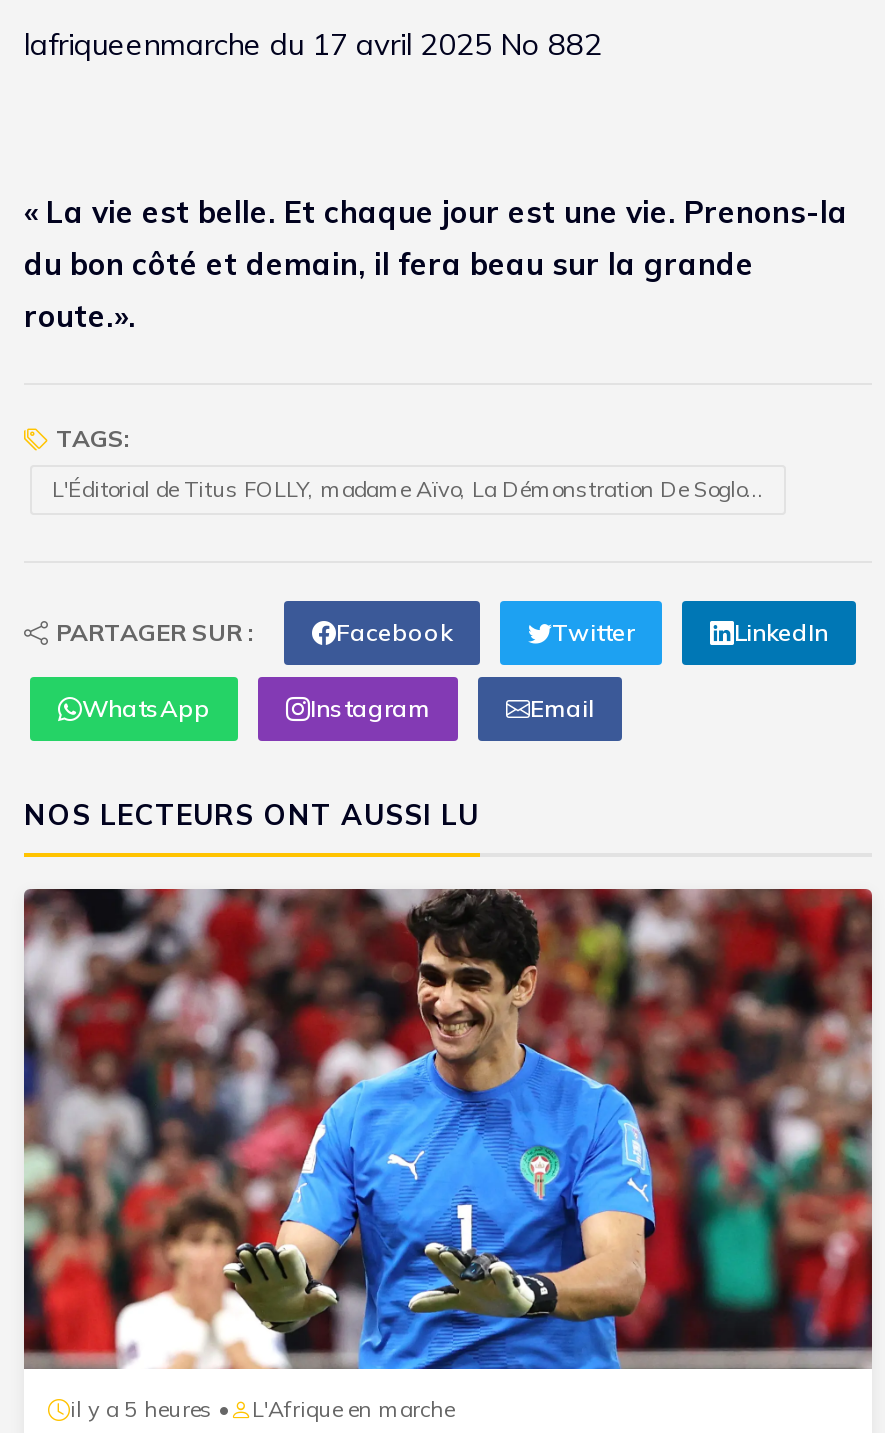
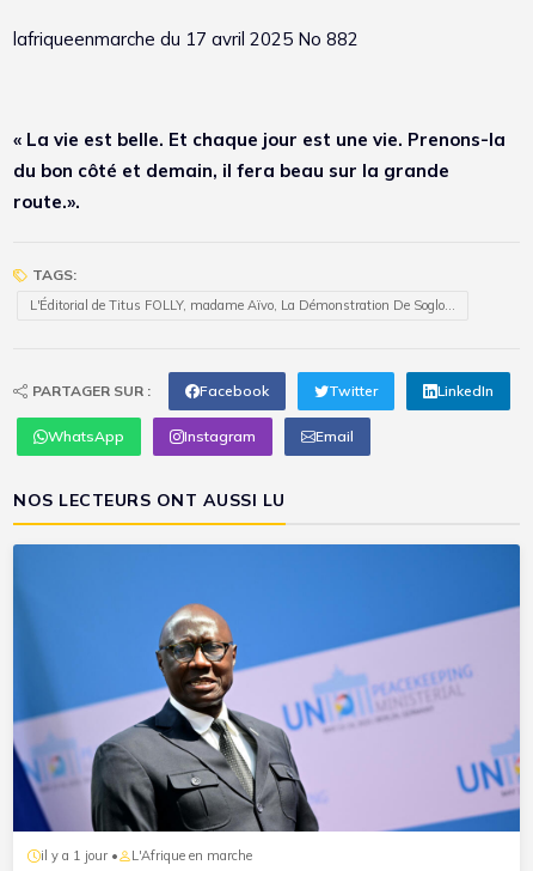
- [image]
- il y a 5 heures • L'Afrique en marche
+ [image]
+ il y a 1 jour • L'Afrique en marche
